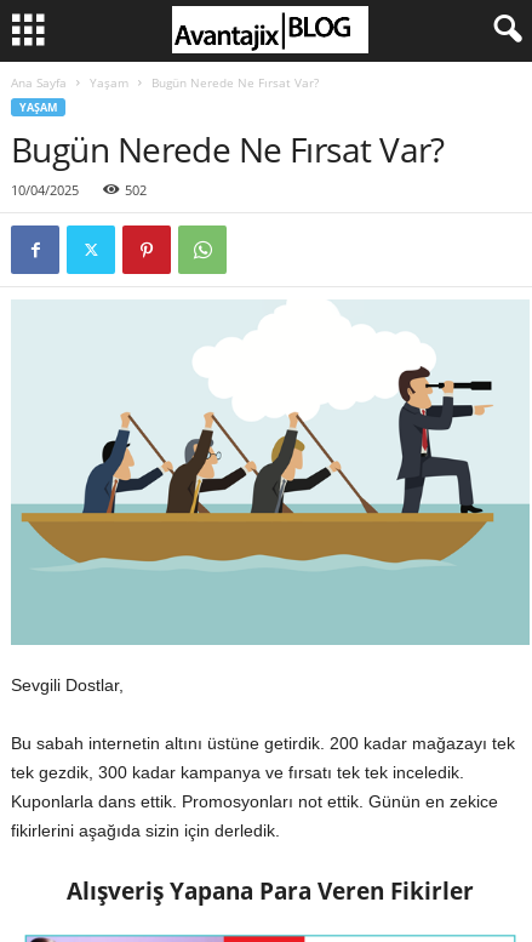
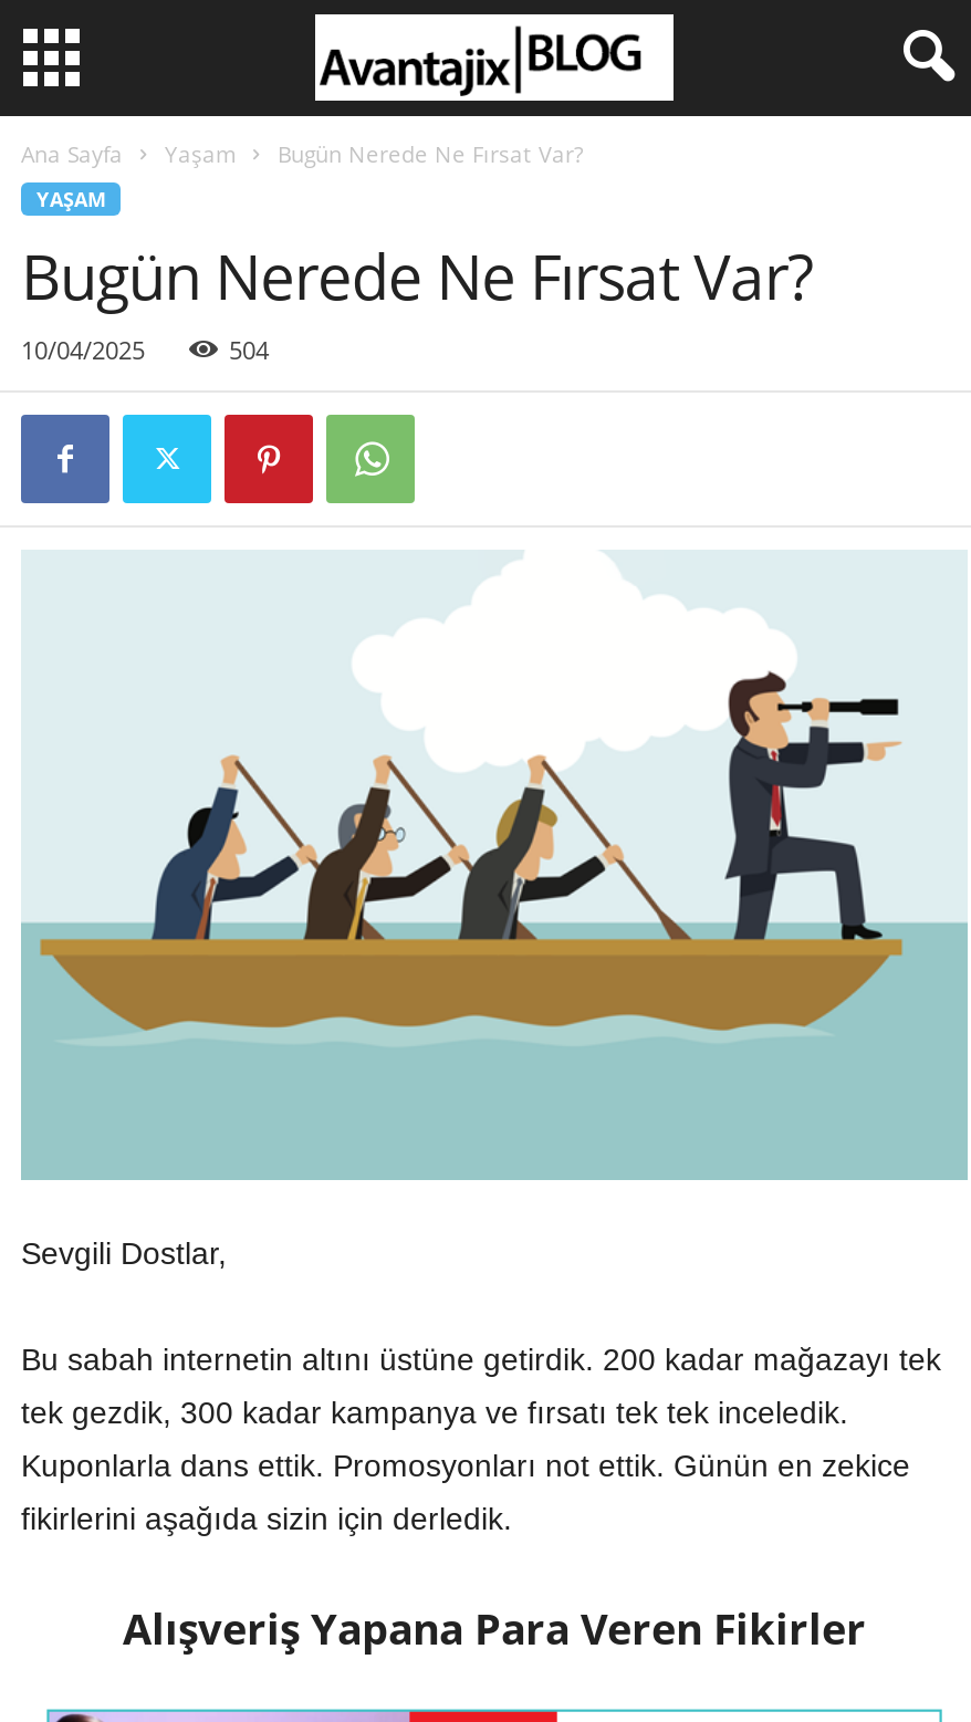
- 502
+ 504
